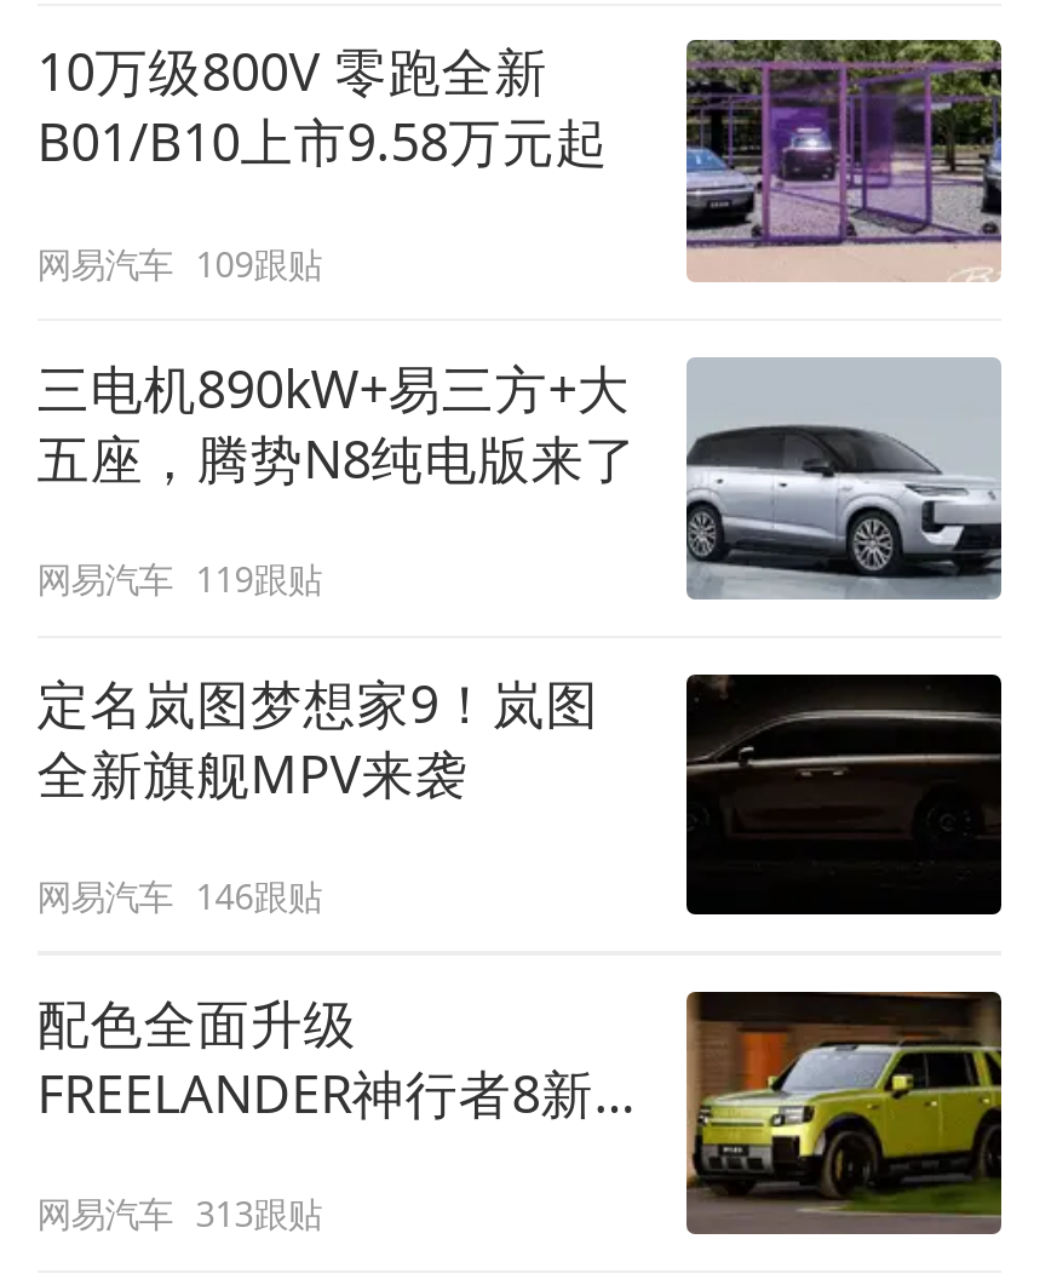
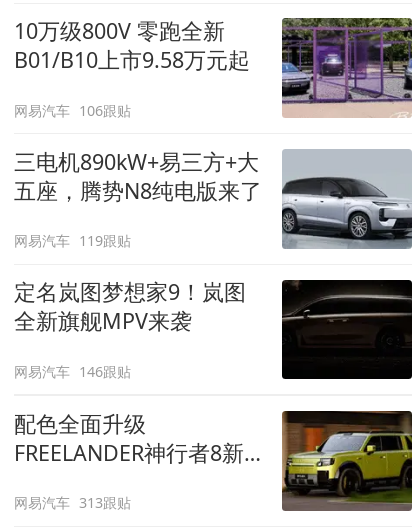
- 网易汽车 109跟贴
+ 网易汽车 106跟贴
